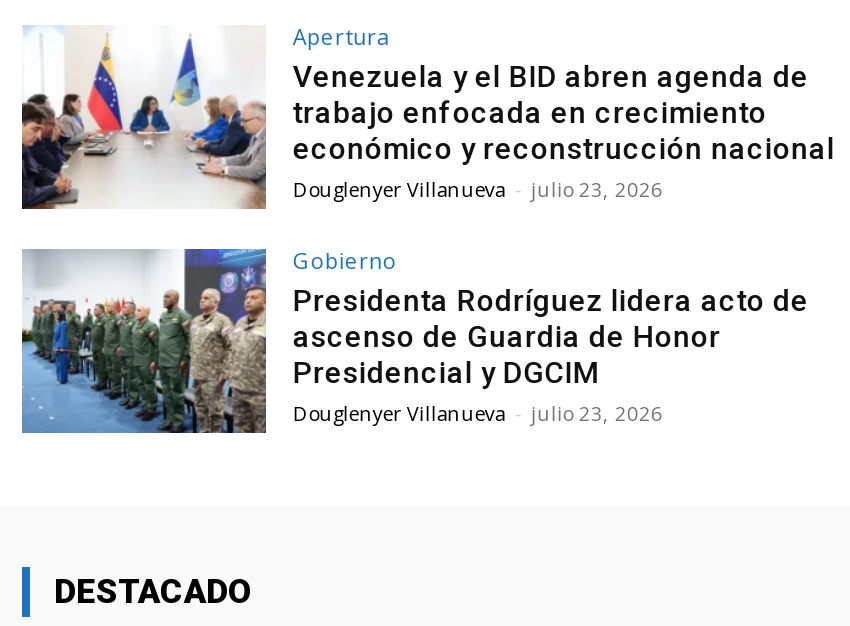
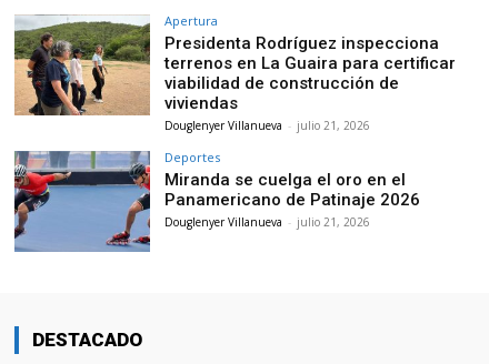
- [image]
- Venezuela y el BID abren agenda de
- trabajo enfocada en crecimiento
- económico y reconstrucción nacional
- Douglenyer Villanueva - julio 23, 2026
+ [image]
+ Presidenta Rodríguez inspecciona
+ terrenos en La Guaira para certificar
+ viabilidad de construcción de
+ viviendas
+ Douglenyer Villanueva - julio 21, 2026

- [image]
- Gobierno
- Presidenta Rodríguez lidera acto de
- ascenso de Guardia de Honor
- Presidencial y DGCIM
- Douglenyer Villanueva - julio 23, 2026
+ [image]
+ Deportes
+ Miranda se cuelga el oro en el
+ Panamericano de Patinaje 2026
+ Douglenyer Villanueva - julio 21, 2026
